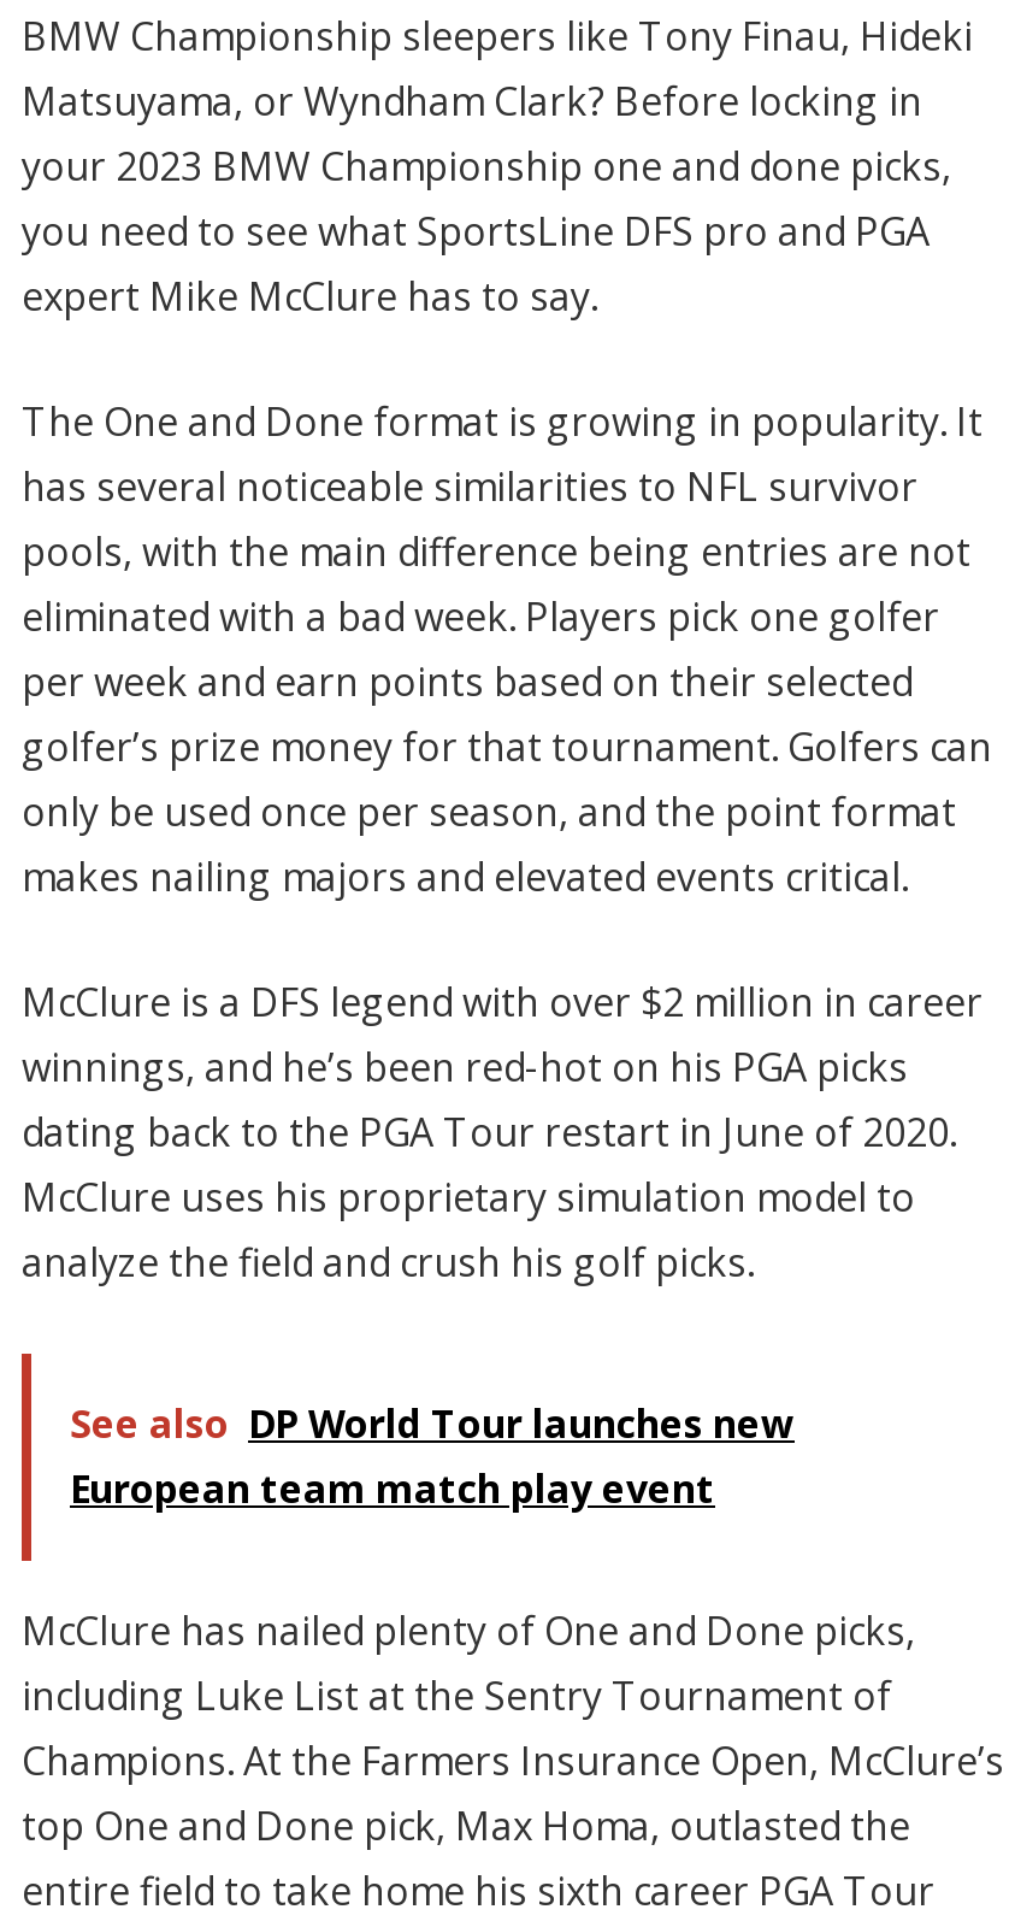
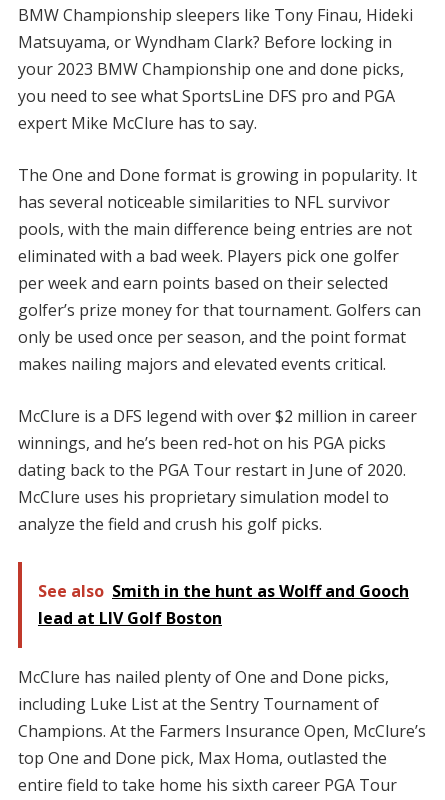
- See also DP World Tour launches new
- European team match play event
+ See also Smith in the hunt as Wolff and Gooch
+ lead at LIV Golf Boston
